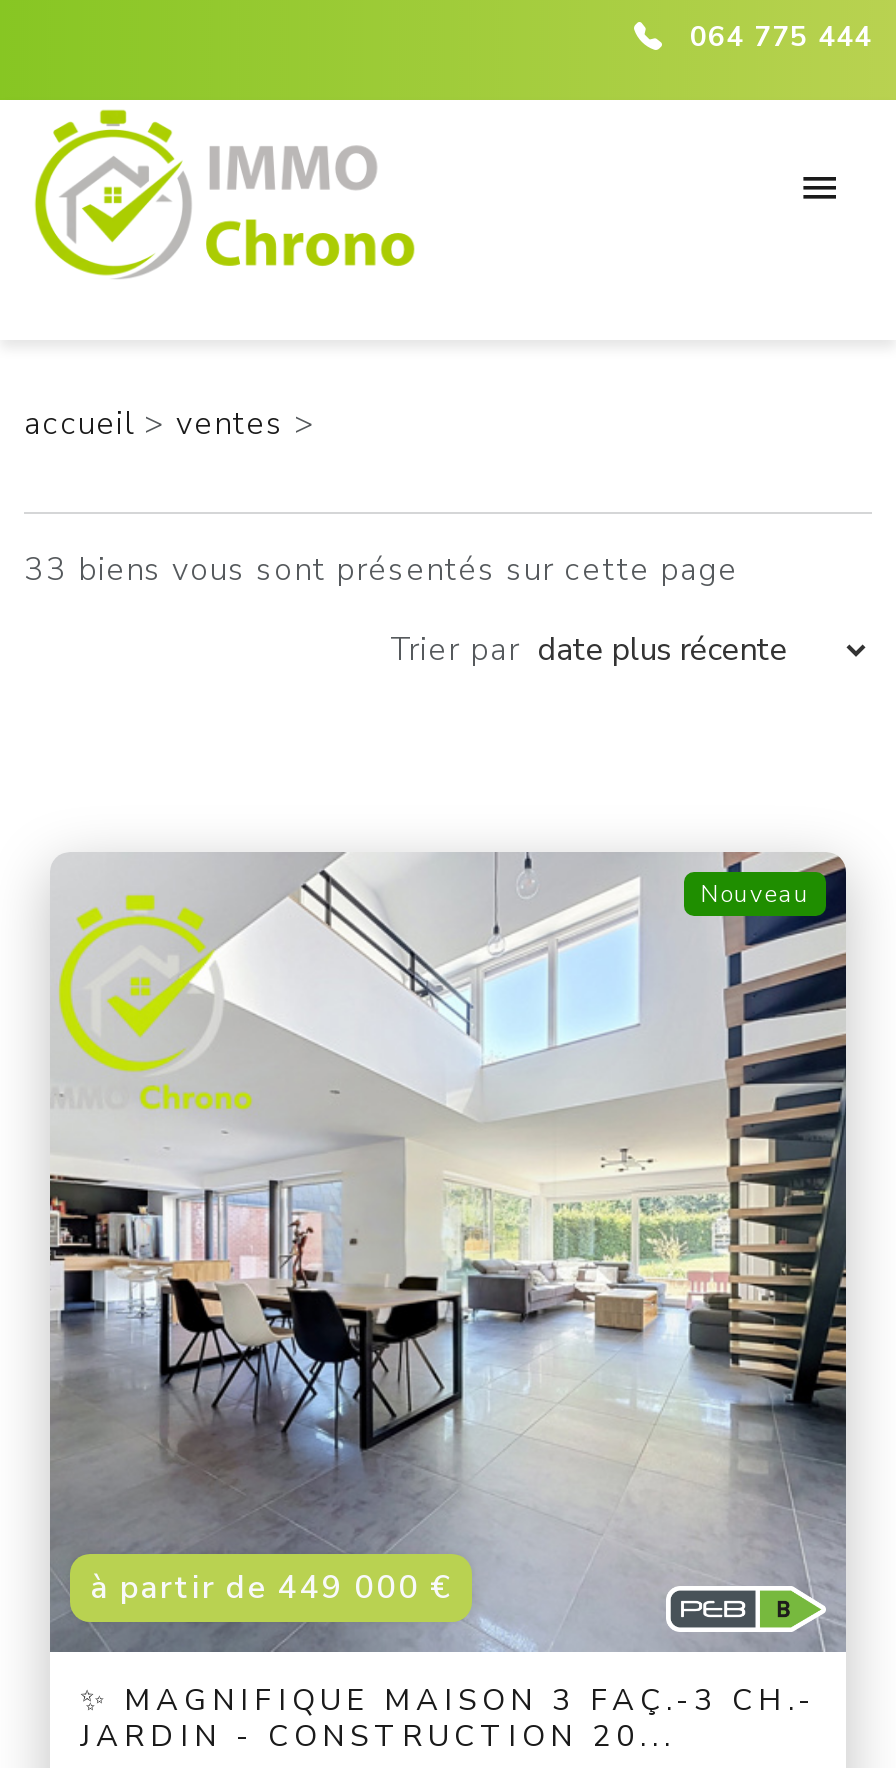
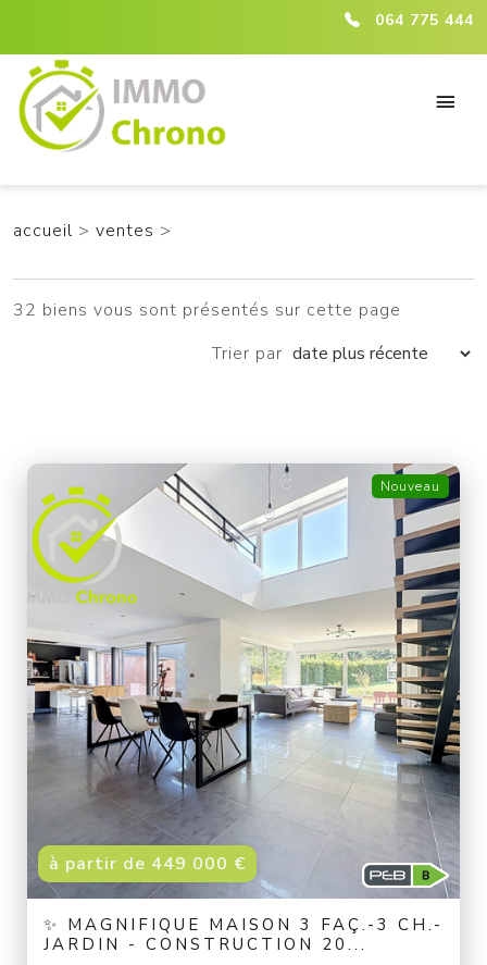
- 33 biens vous sont présentés sur cette page
+ 32 biens vous sont présentés sur cette page
